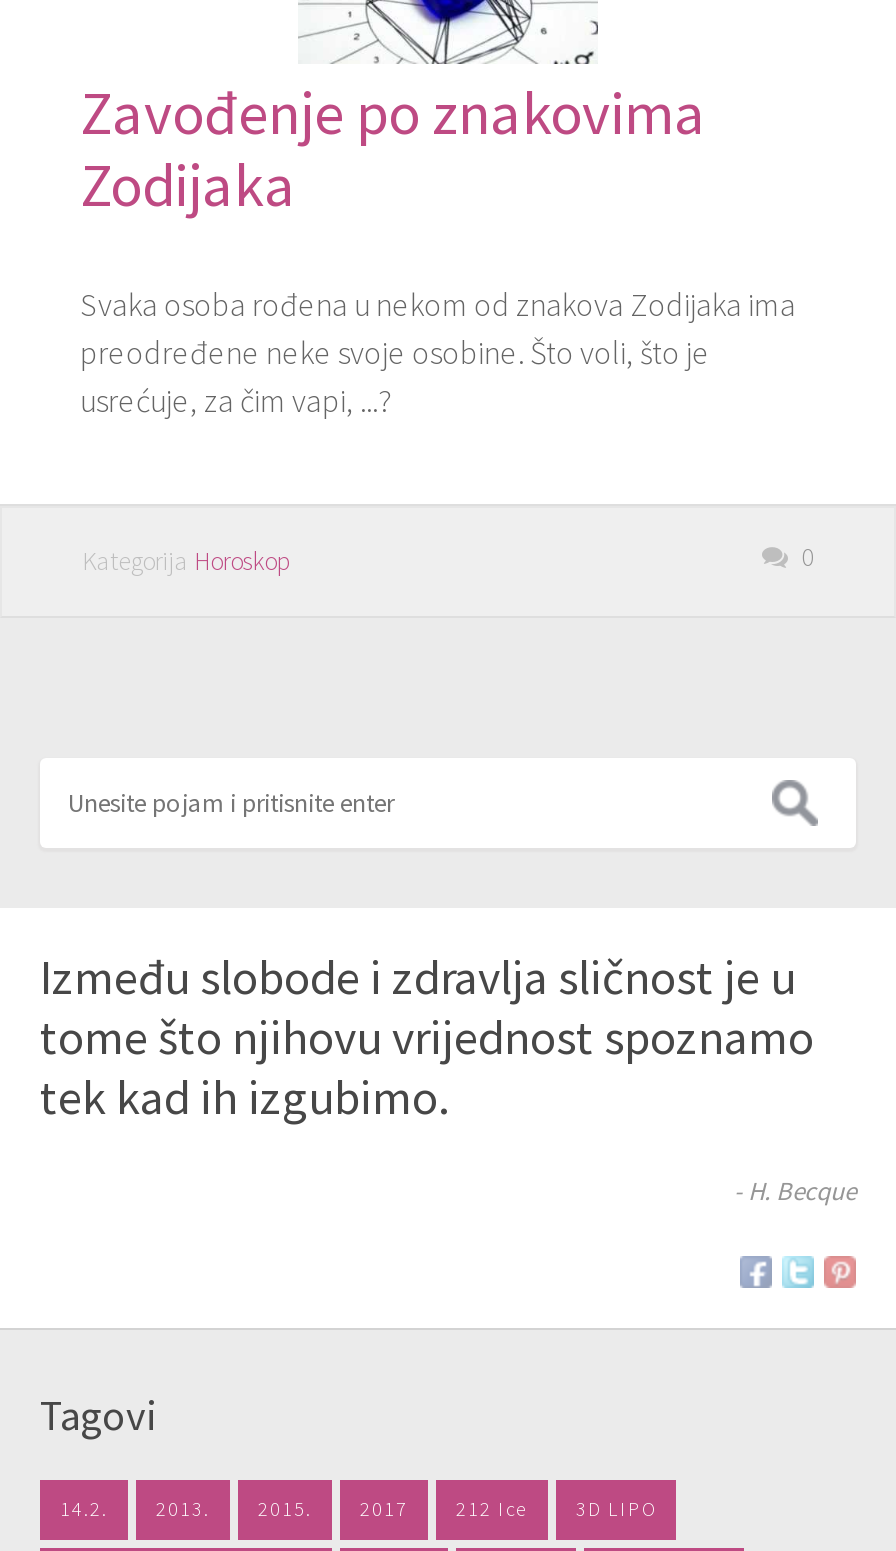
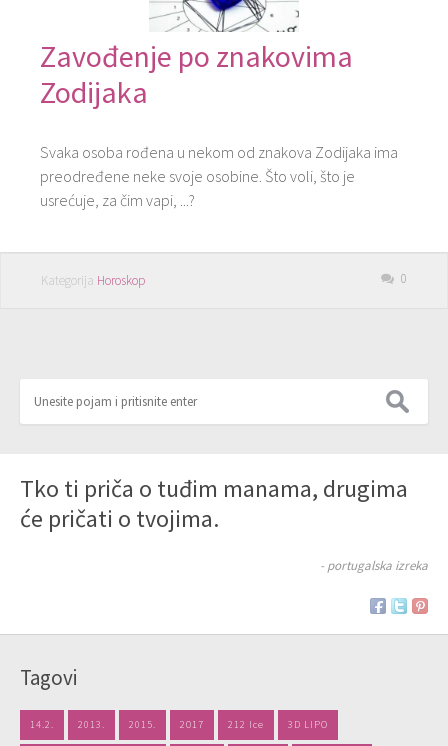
- Između slobode i zdravlja sličnost je u
- tome što njihovu vrijednost spoznamo
- tek kad ih izgubimo.
+ Tko ti priča o tuđim manama, drugima
+ će pričati o tvojima.

- - H. Becque
+ - portugalska izreka
